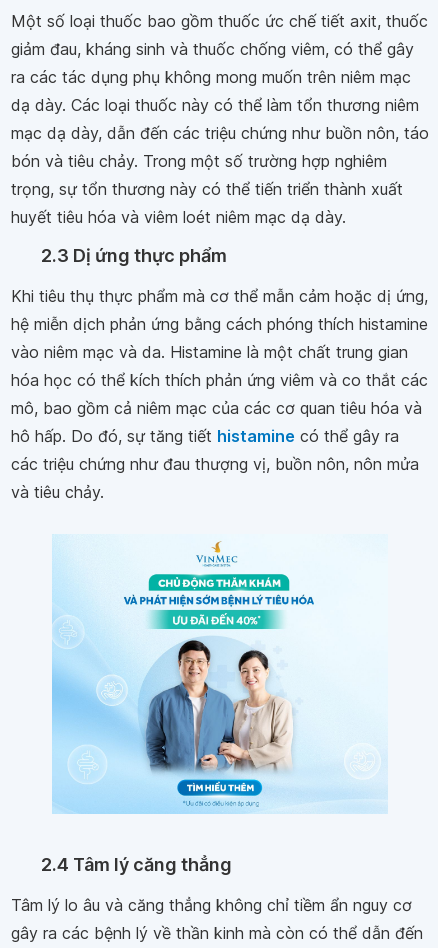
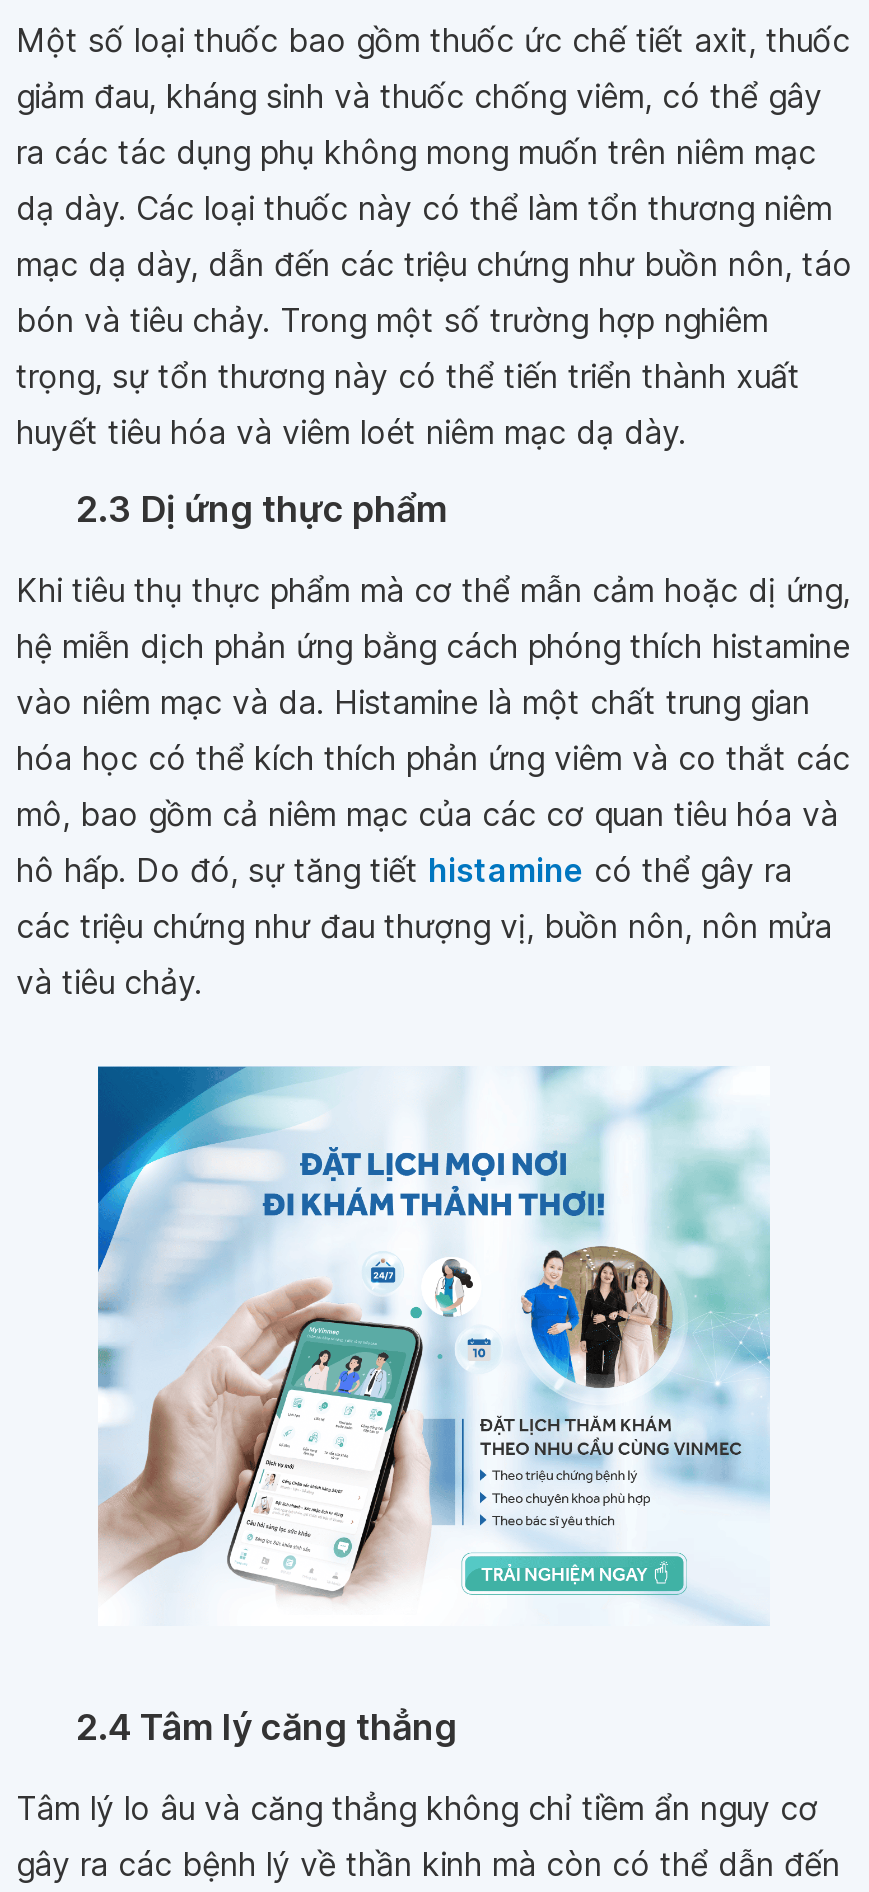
- [image]
+ [image]
